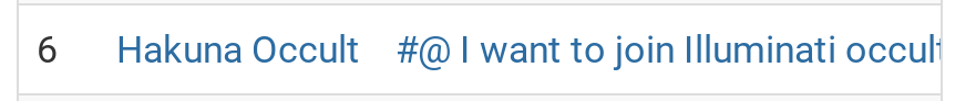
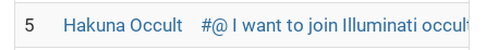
- 6
+ 5
